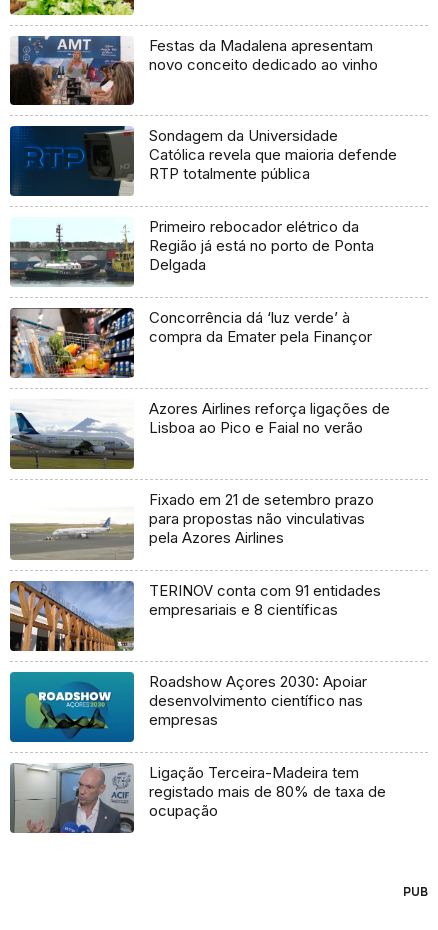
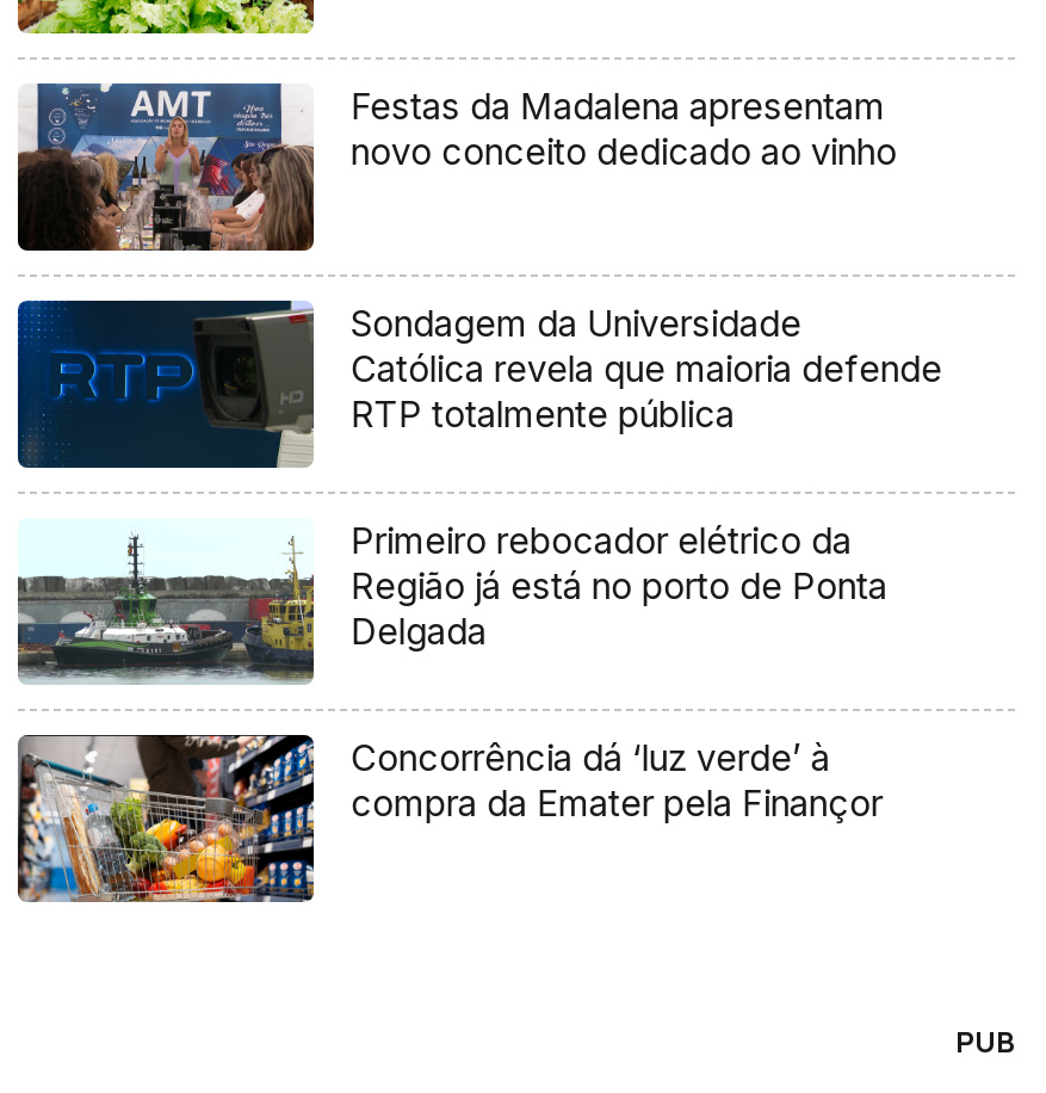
- [image]
- Azores Airlines reforça ligações de
- Lisboa ao Pico e Faial no verão

- [image]
- Fixado em 21 de setembro prazo
- para propostas não vinculativas
- pela Azores Airlines
- TERINOV conta com 91 entidades
- empresariais e 8 científicas

- [image]
- Roadshow Açores 2030: Apoiar
- desenvolvimento científico nas
- empresas
- Ligação Terceira-Madeira tem
- registado mais de 80% de taxa de
- ocupação

- [image]

- [image]
